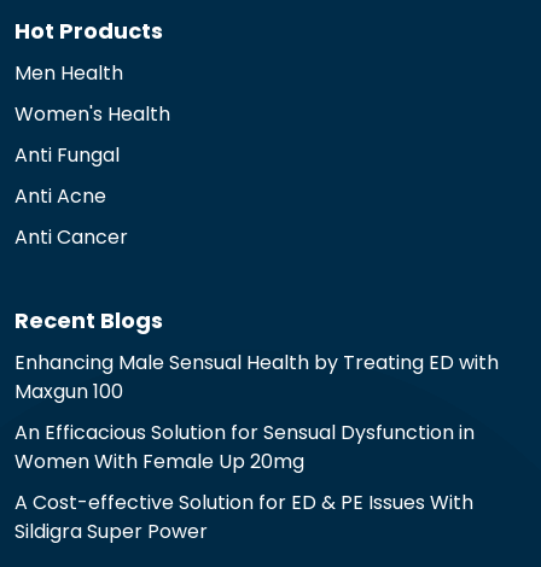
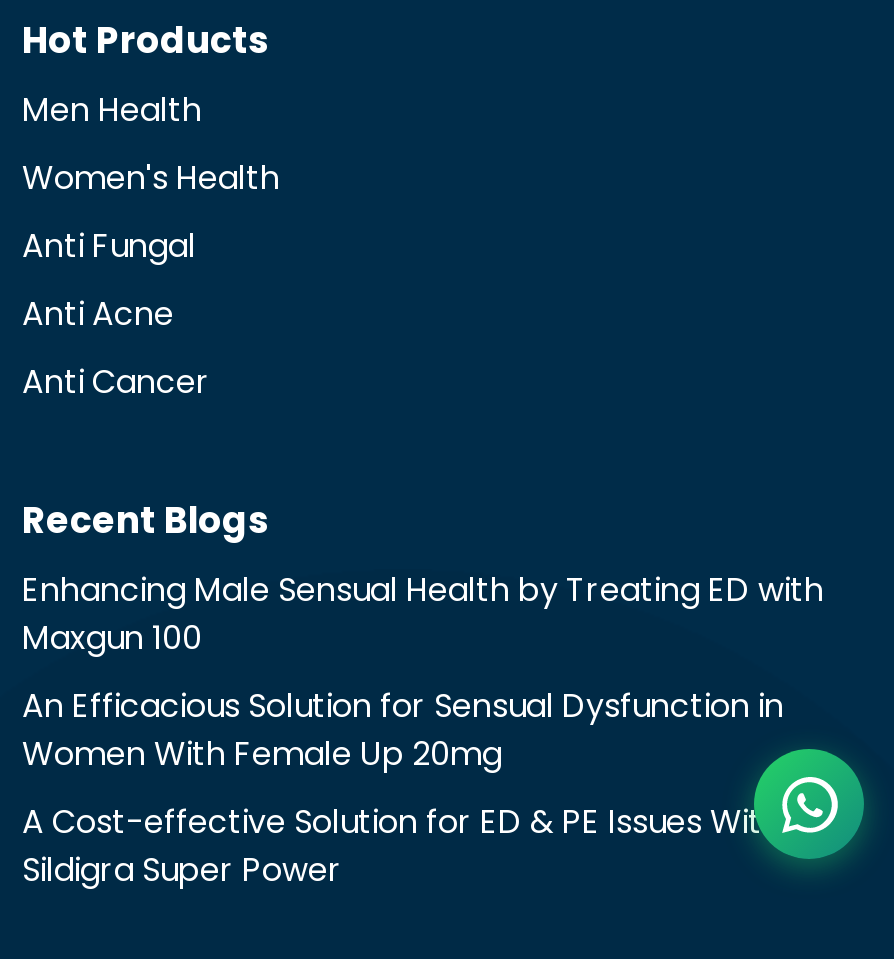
+ [image]
